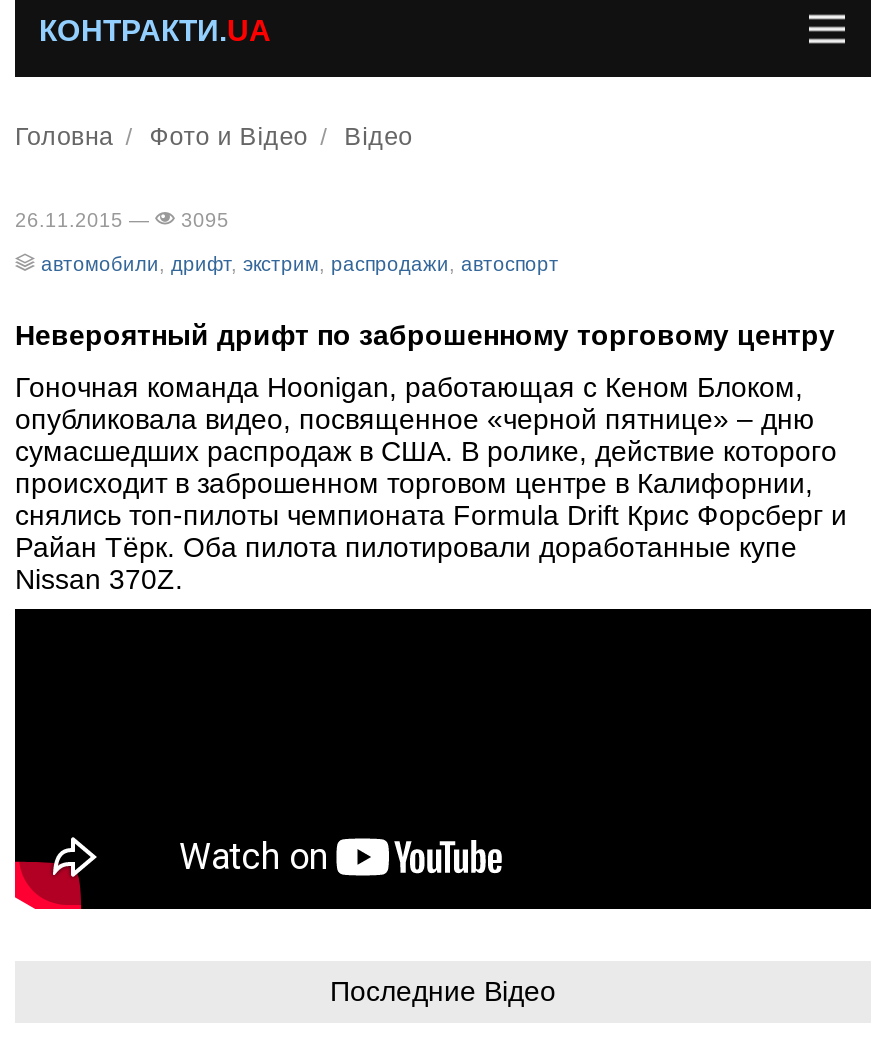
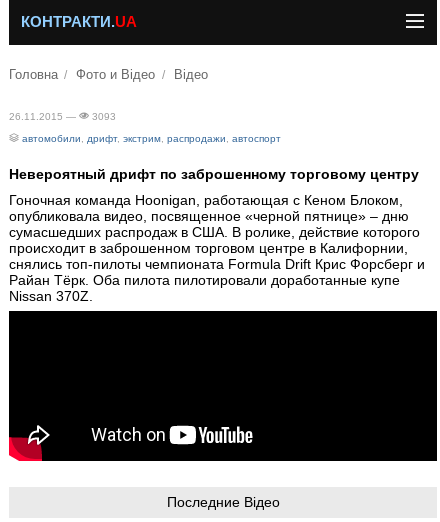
- 26.11.2015 — 3095
+ 26.11.2015 — 3093
